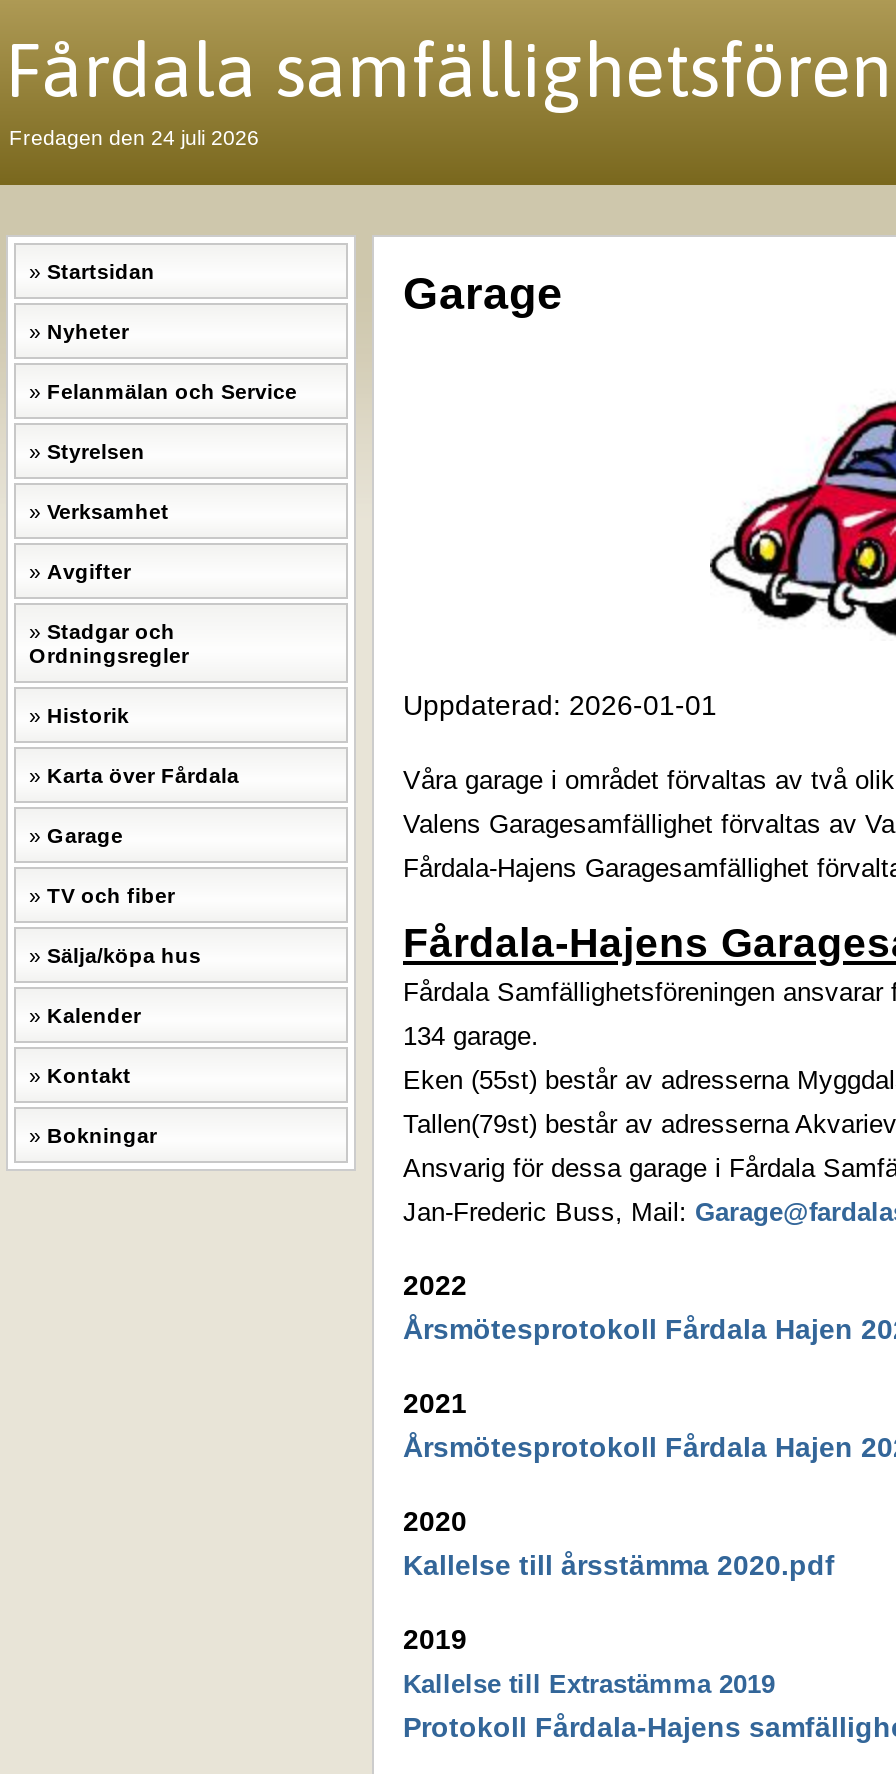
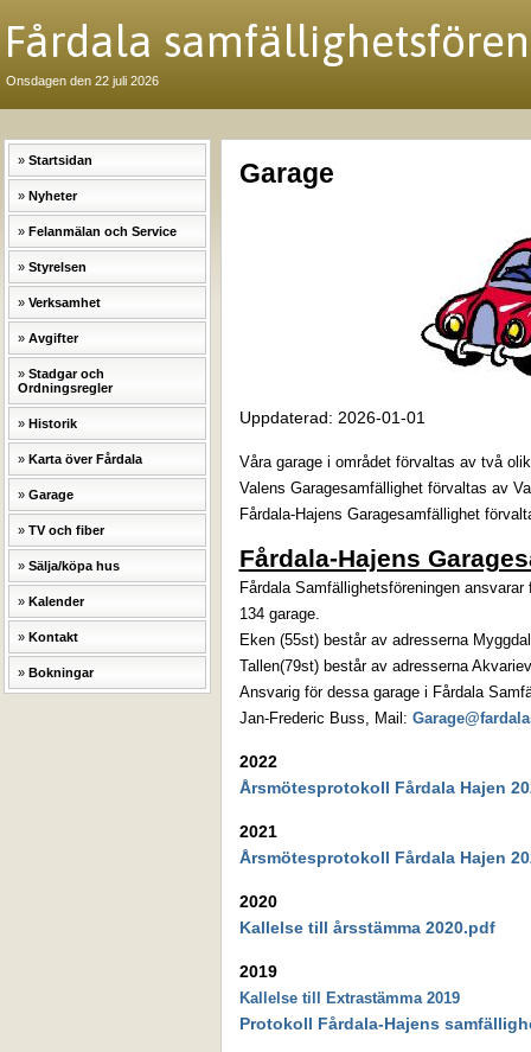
- Fredagen den 24 juli 2026
+ Onsdagen den 22 juli 2026
